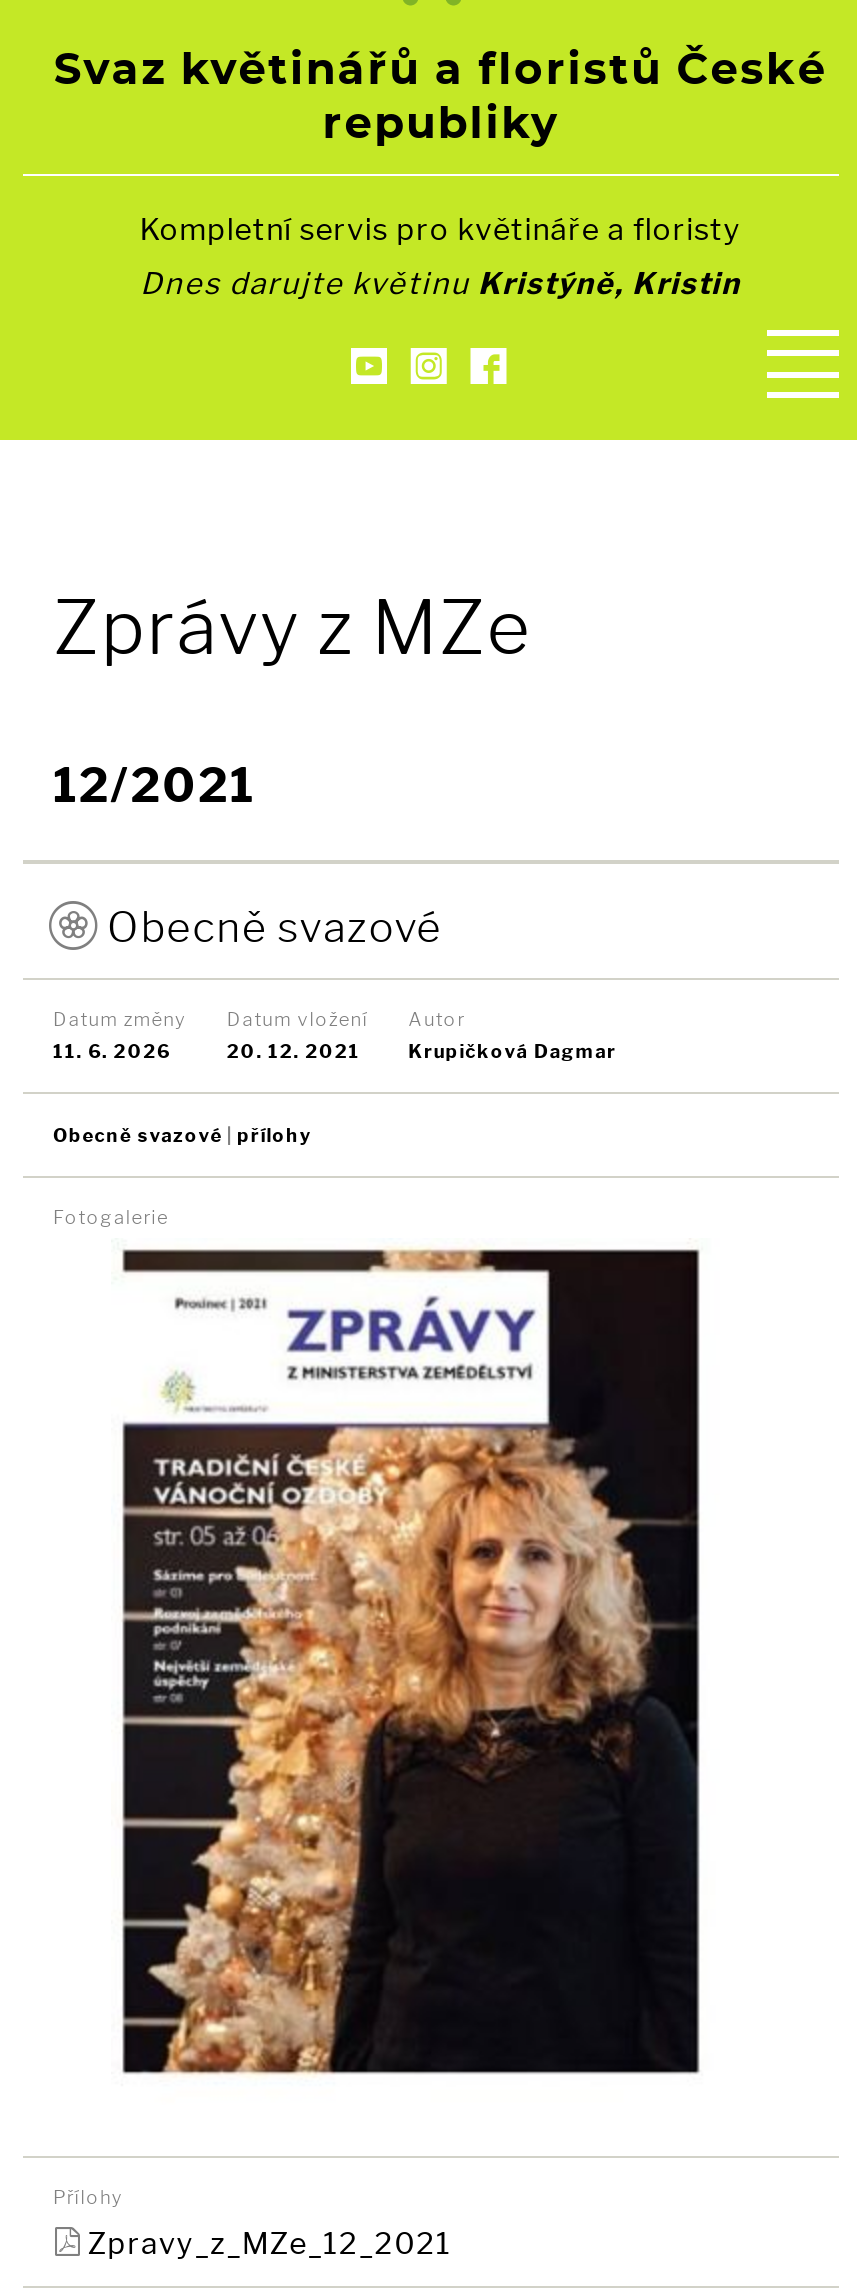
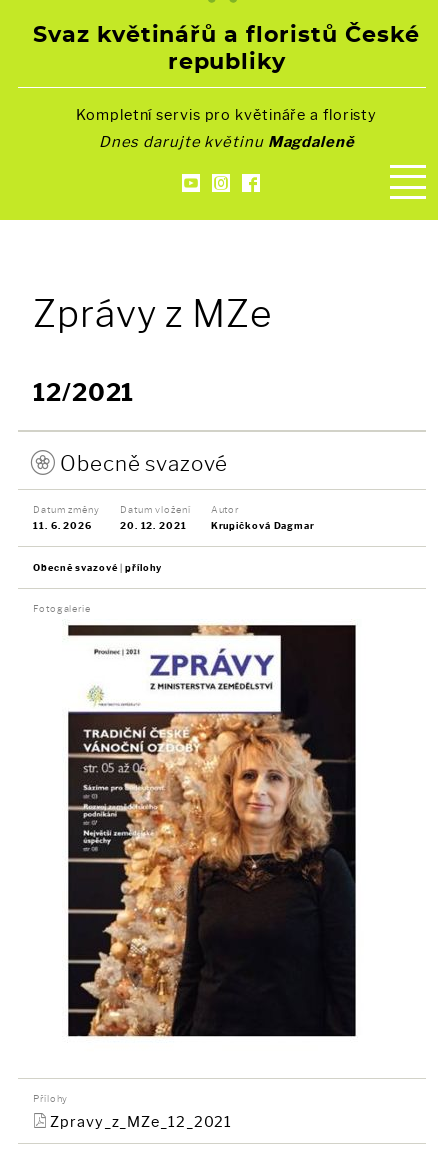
- Dnes darujte květinu Kristýně, Kristin
+ Dnes darujte květinu Magdaleně
